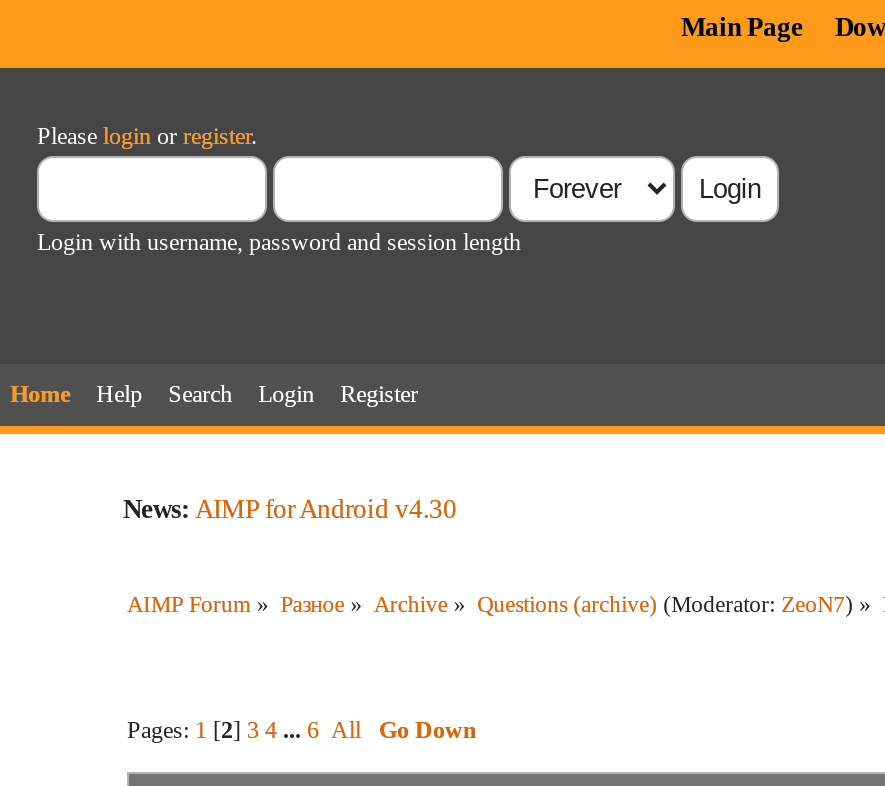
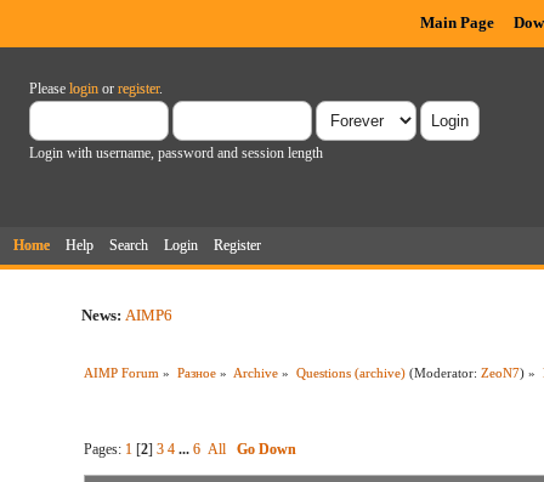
- News: AIMP for Android v4.30
+ News: AIMP6
